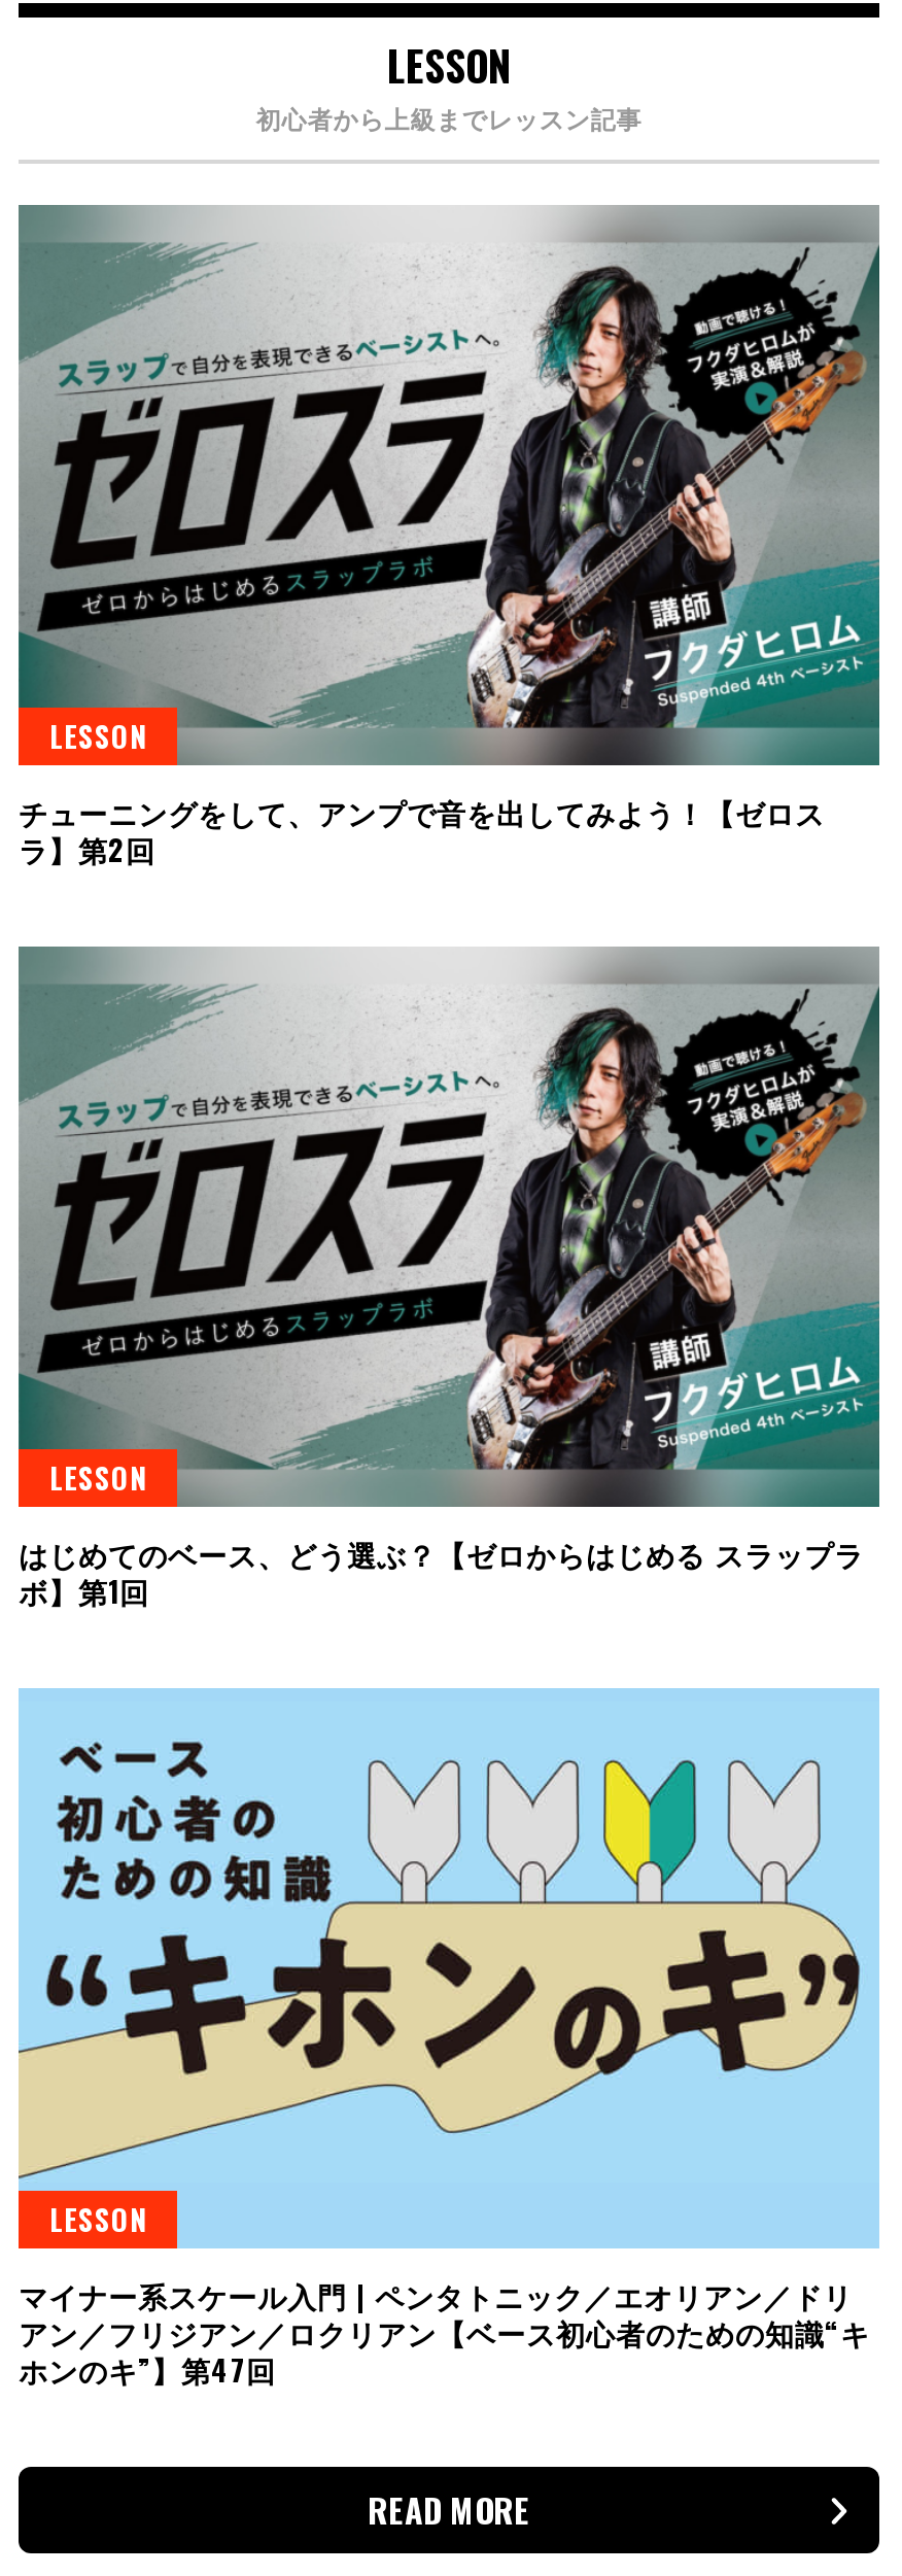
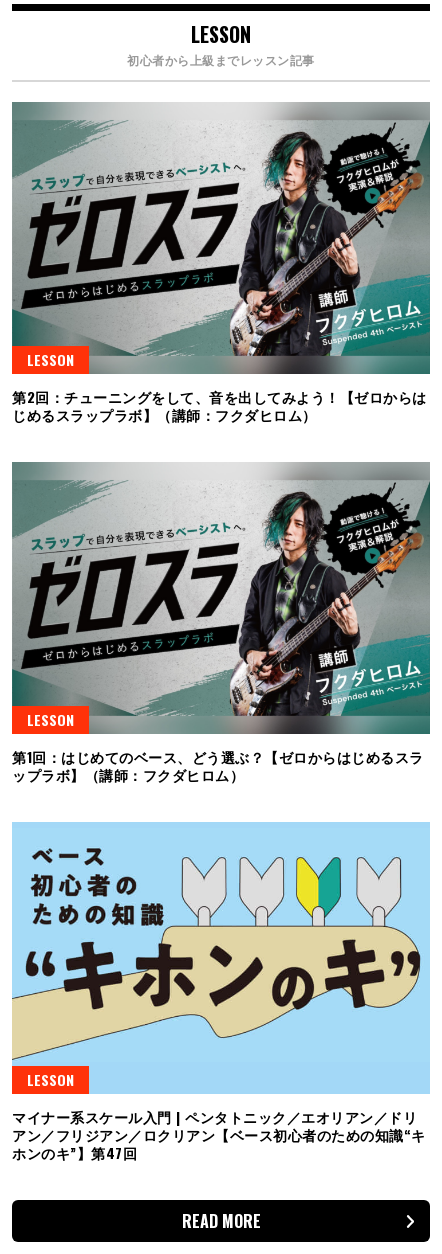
- チューニングをして、アンプで音を出してみよう！【ゼロス
- ラ】第2回
+ 第2回：チューニングをして、音を出してみよう！【ゼロからは
+ じめるスラップラボ】（講師：フクダヒロム）

- はじめてのベース、どう選ぶ？【ゼロからはじめる スラップラ
- ボ】第1回
+ 第1回：はじめてのベース、どう選ぶ？【ゼロからはじめるスラ
+ ップラボ】（講師：フクダヒロム）
